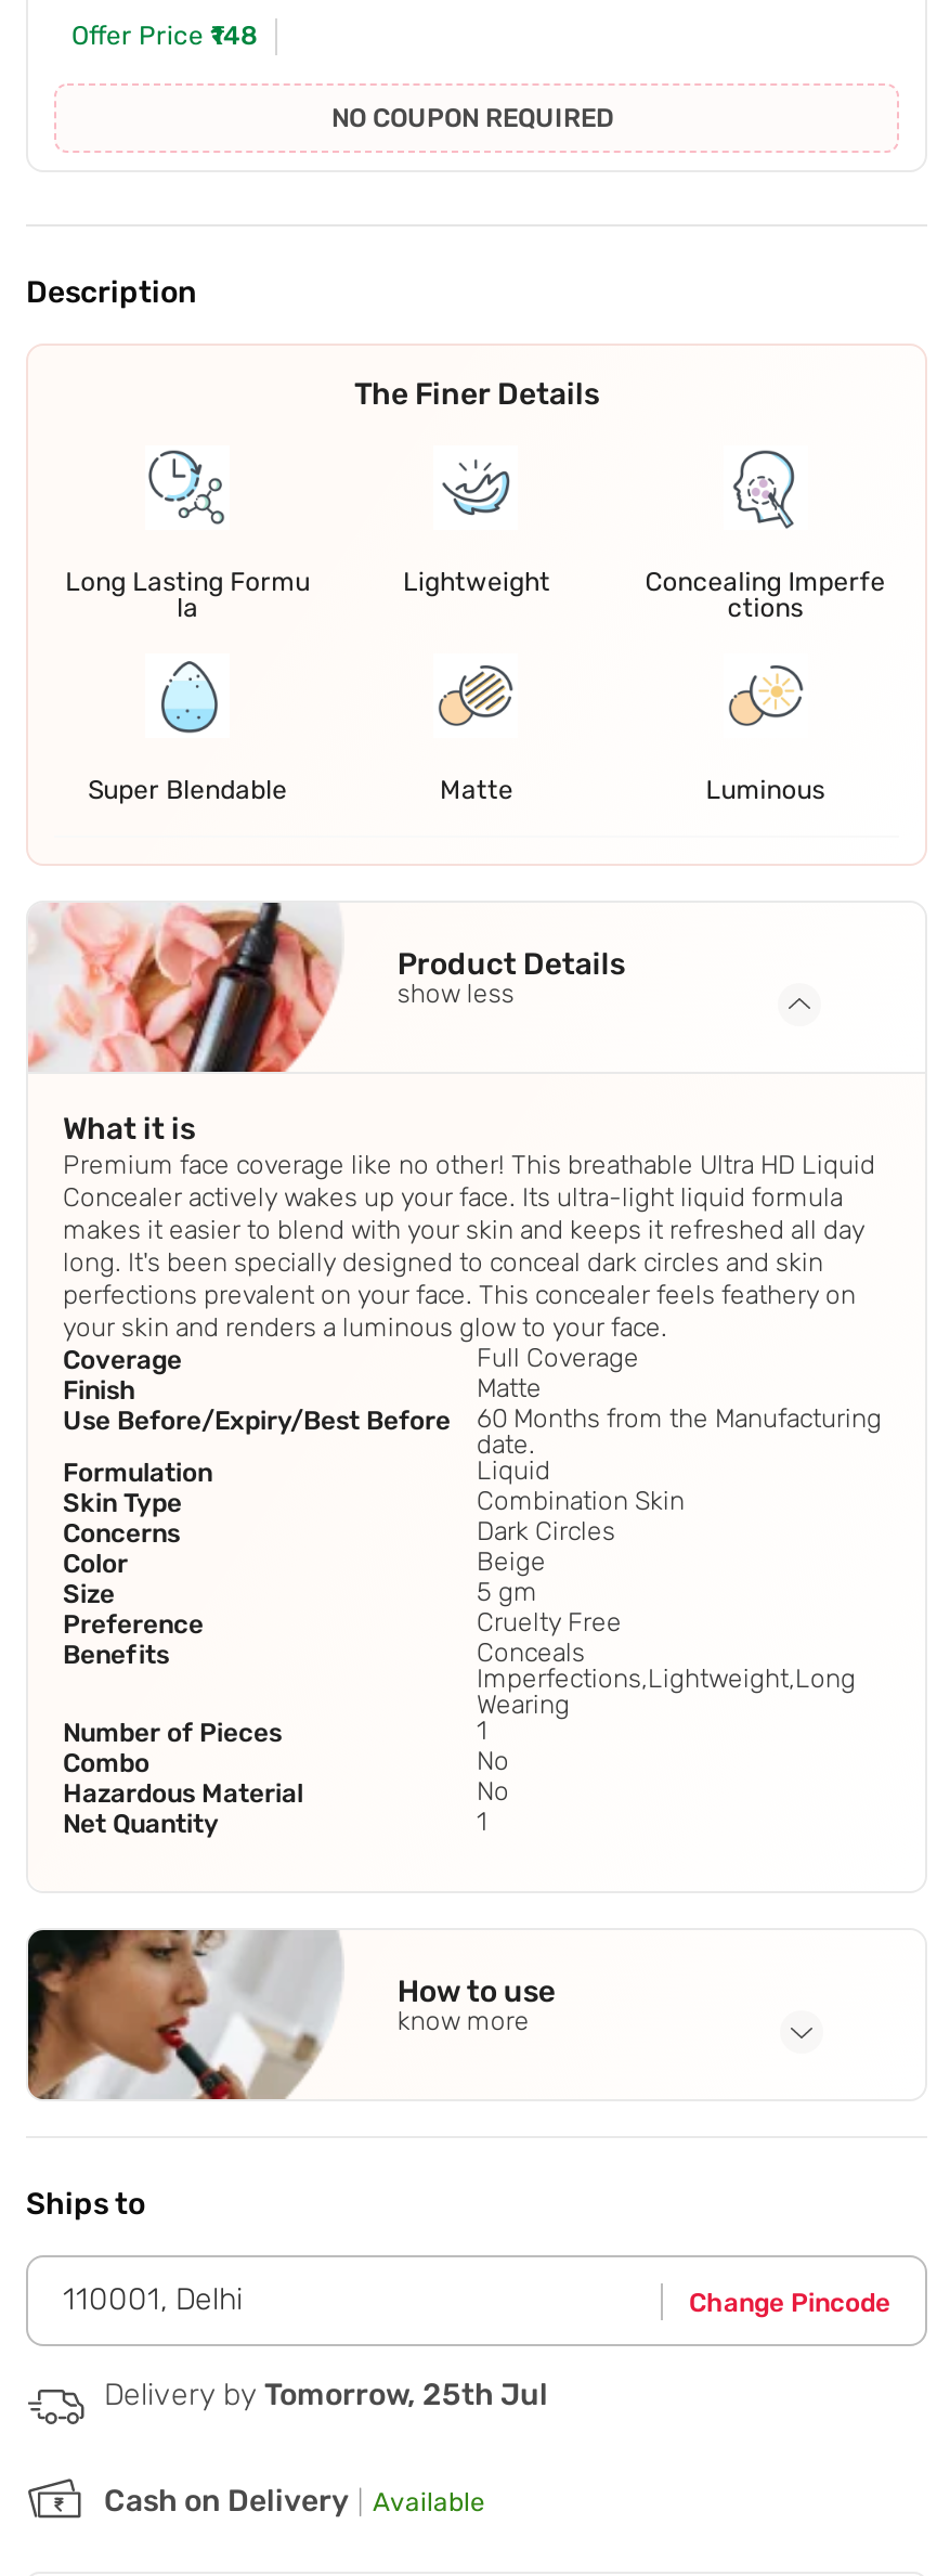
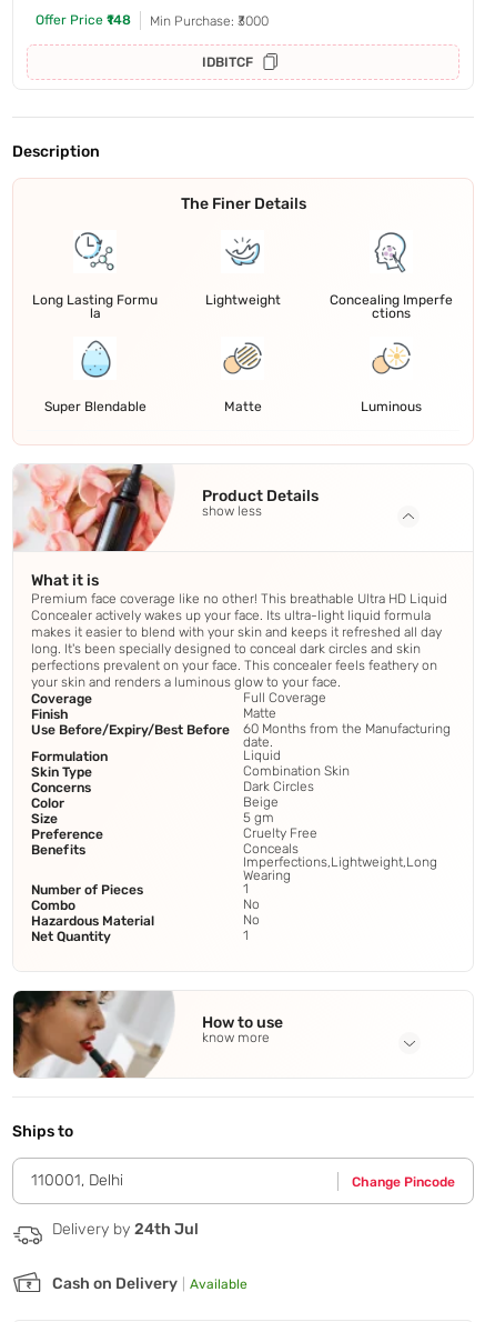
- NO COUPON REQUIRED
+ Min Purchase: ₹3000
+ IDBITCF

- Delivery by Tomorrow, 25th Jul
+ Delivery by 24th Jul
